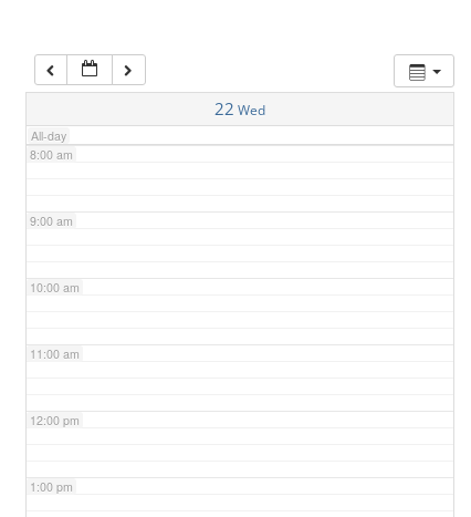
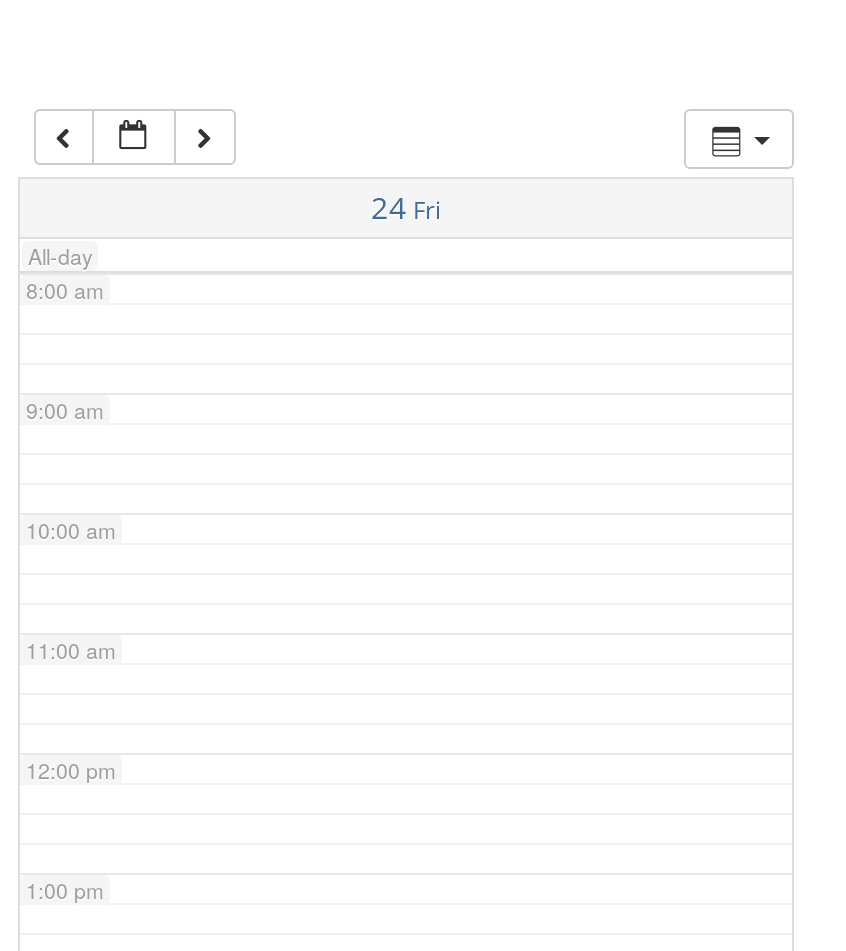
- 22 Wed
+ 24 Fri
